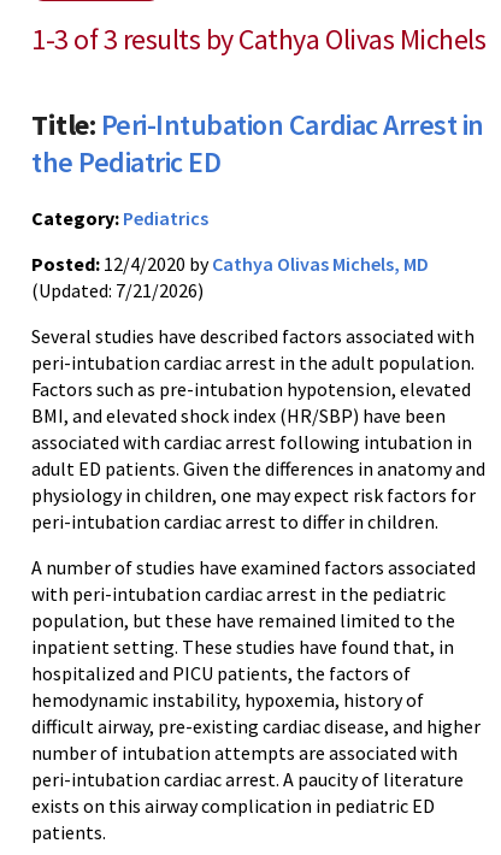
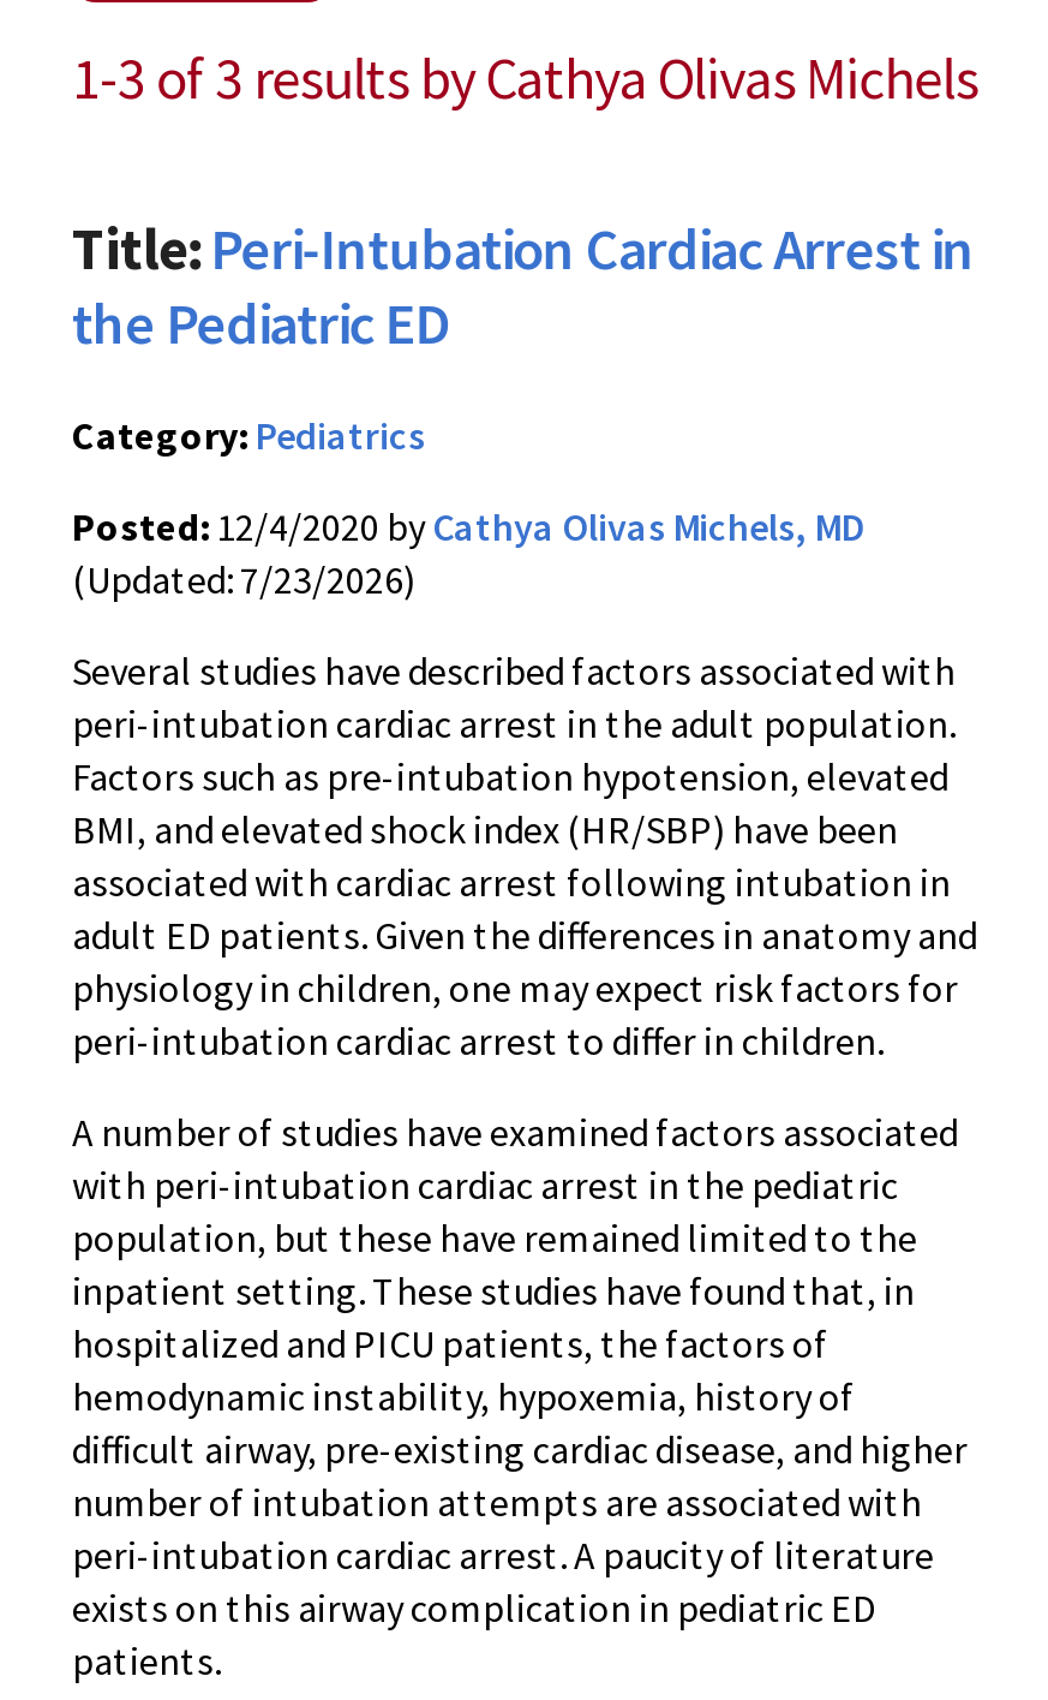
- (Updated: 7/21/2026)
+ (Updated: 7/23/2026)
